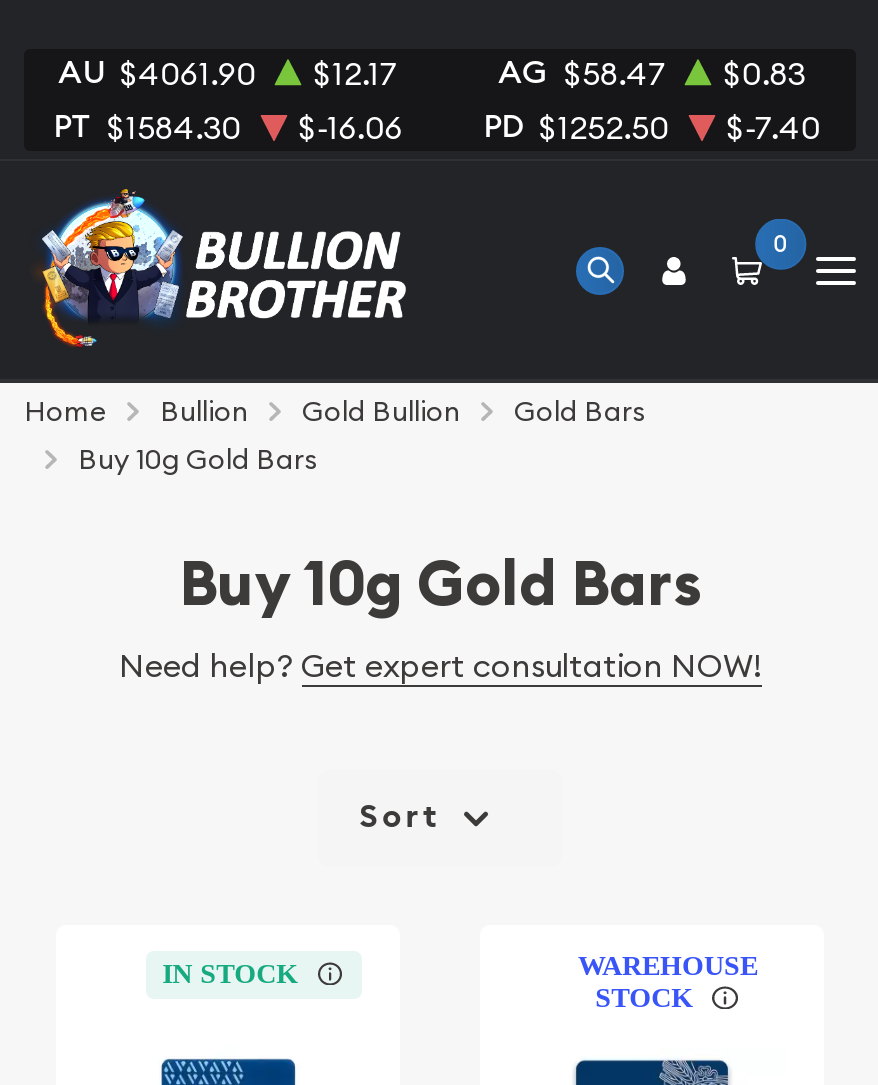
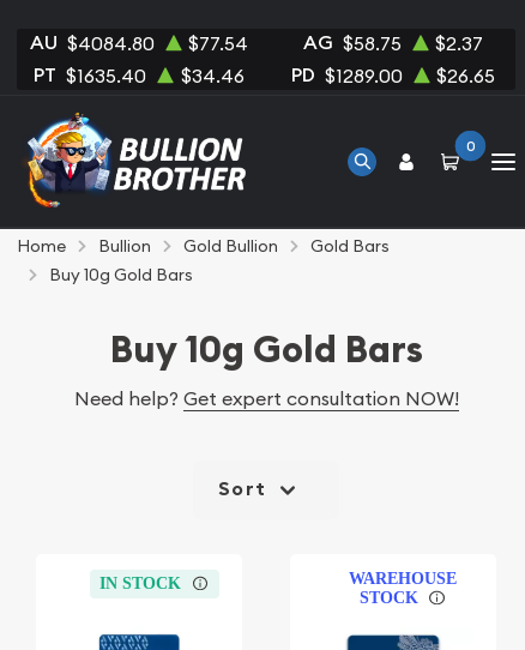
- AU $4061.90
+ AU $4084.80

- $12.17
+ $77.54

- AG $58.47
+ AG $58.75

- $0.83
+ $2.37

- PT $1584.30
+ PT $1635.40

- $-16.06
+ $34.46

- PD $1252.50
+ PD $1289.00

- $-7.40
+ $26.65
